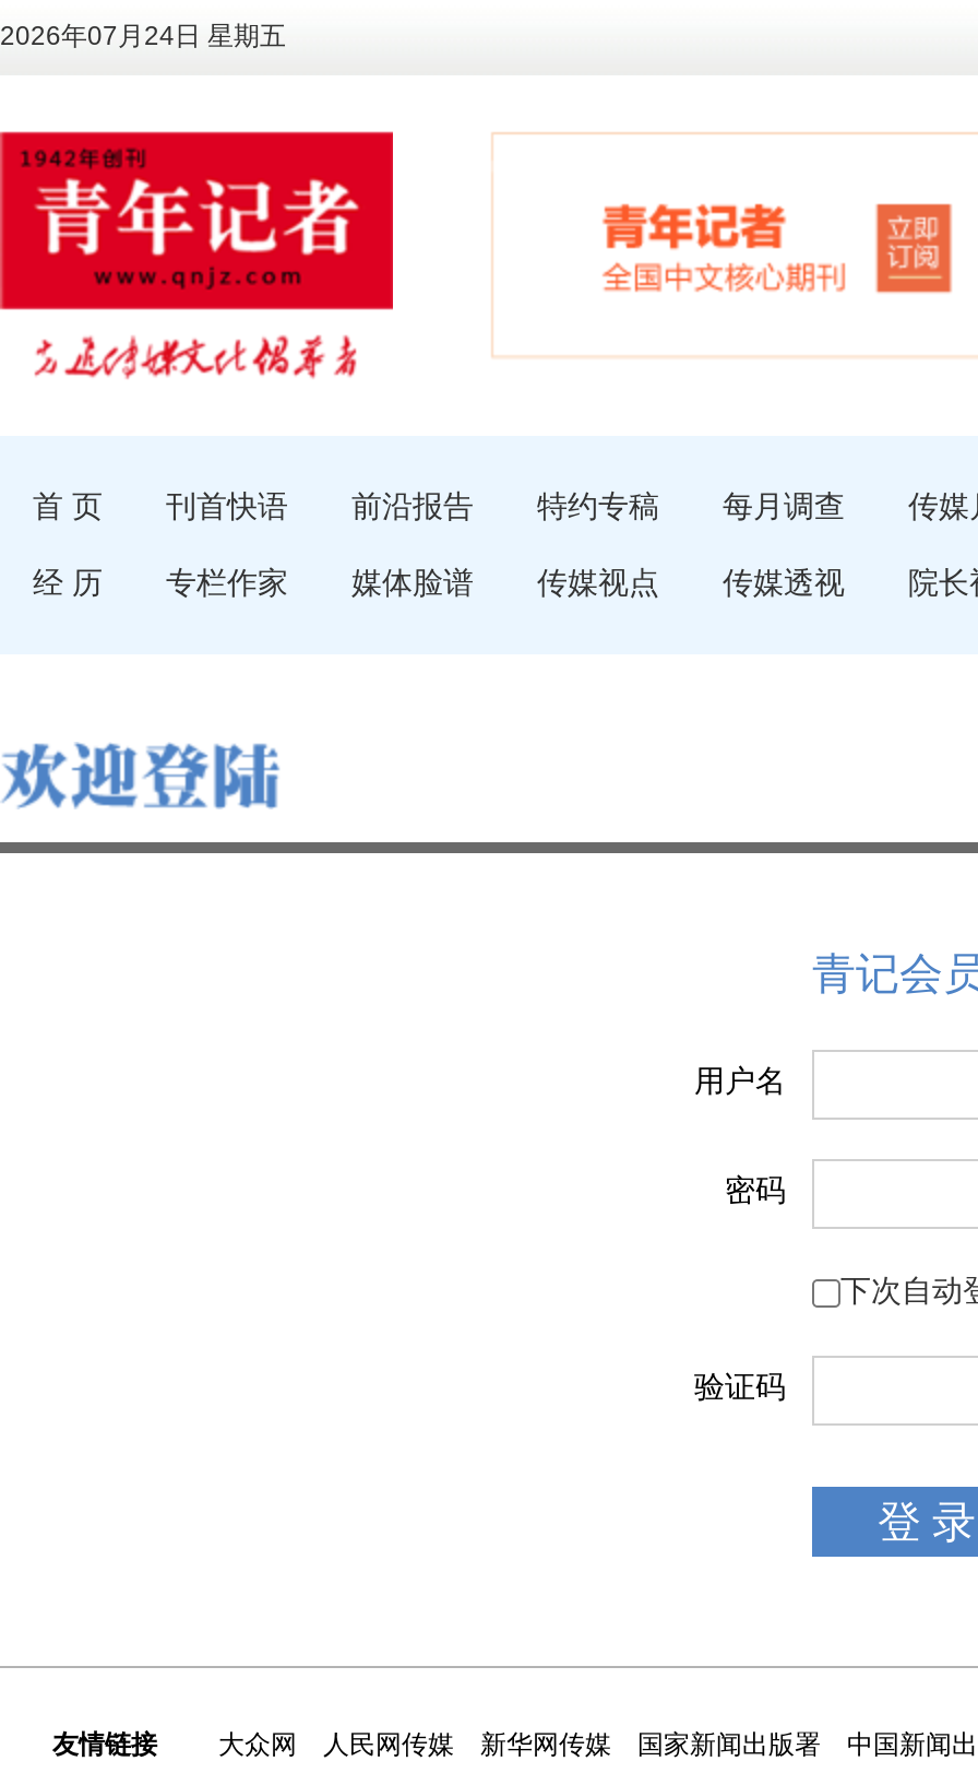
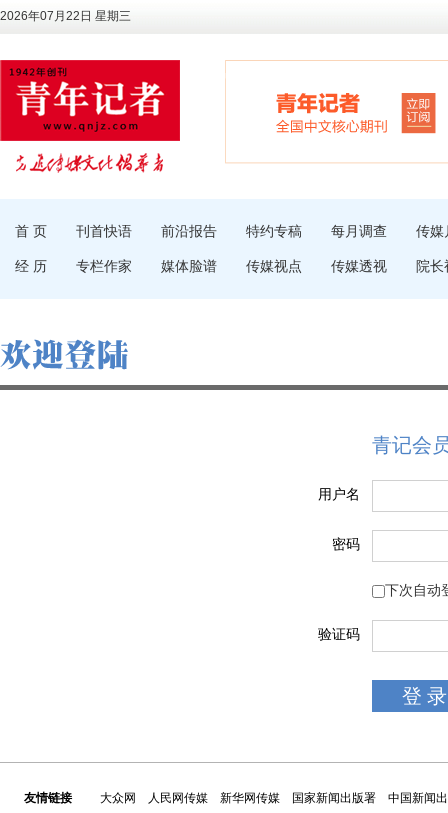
- 2026年07月24日 星期五
+ 2026年07月22日 星期三
